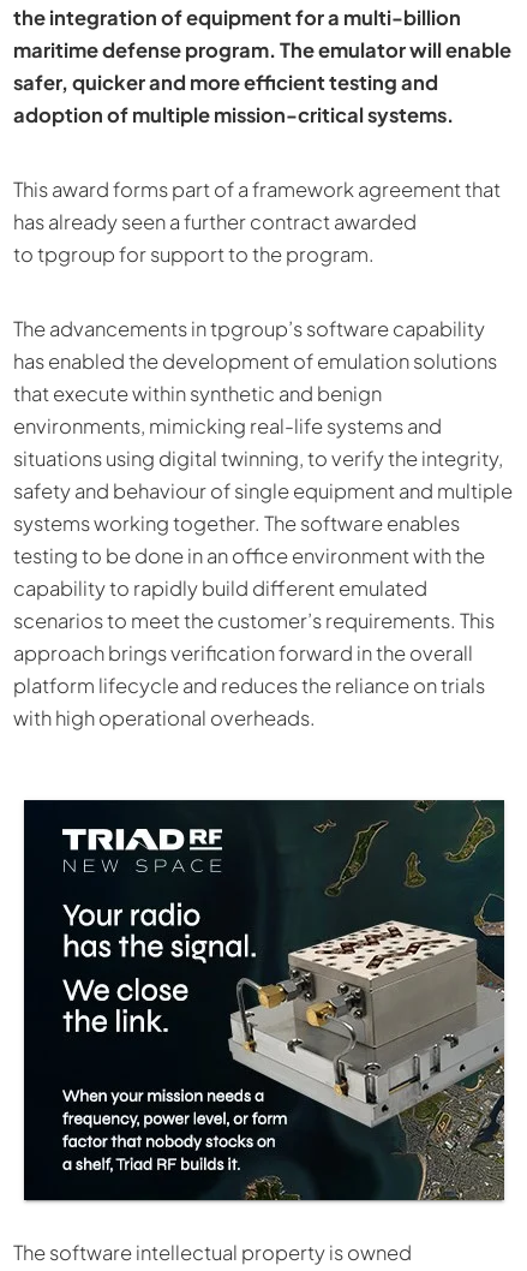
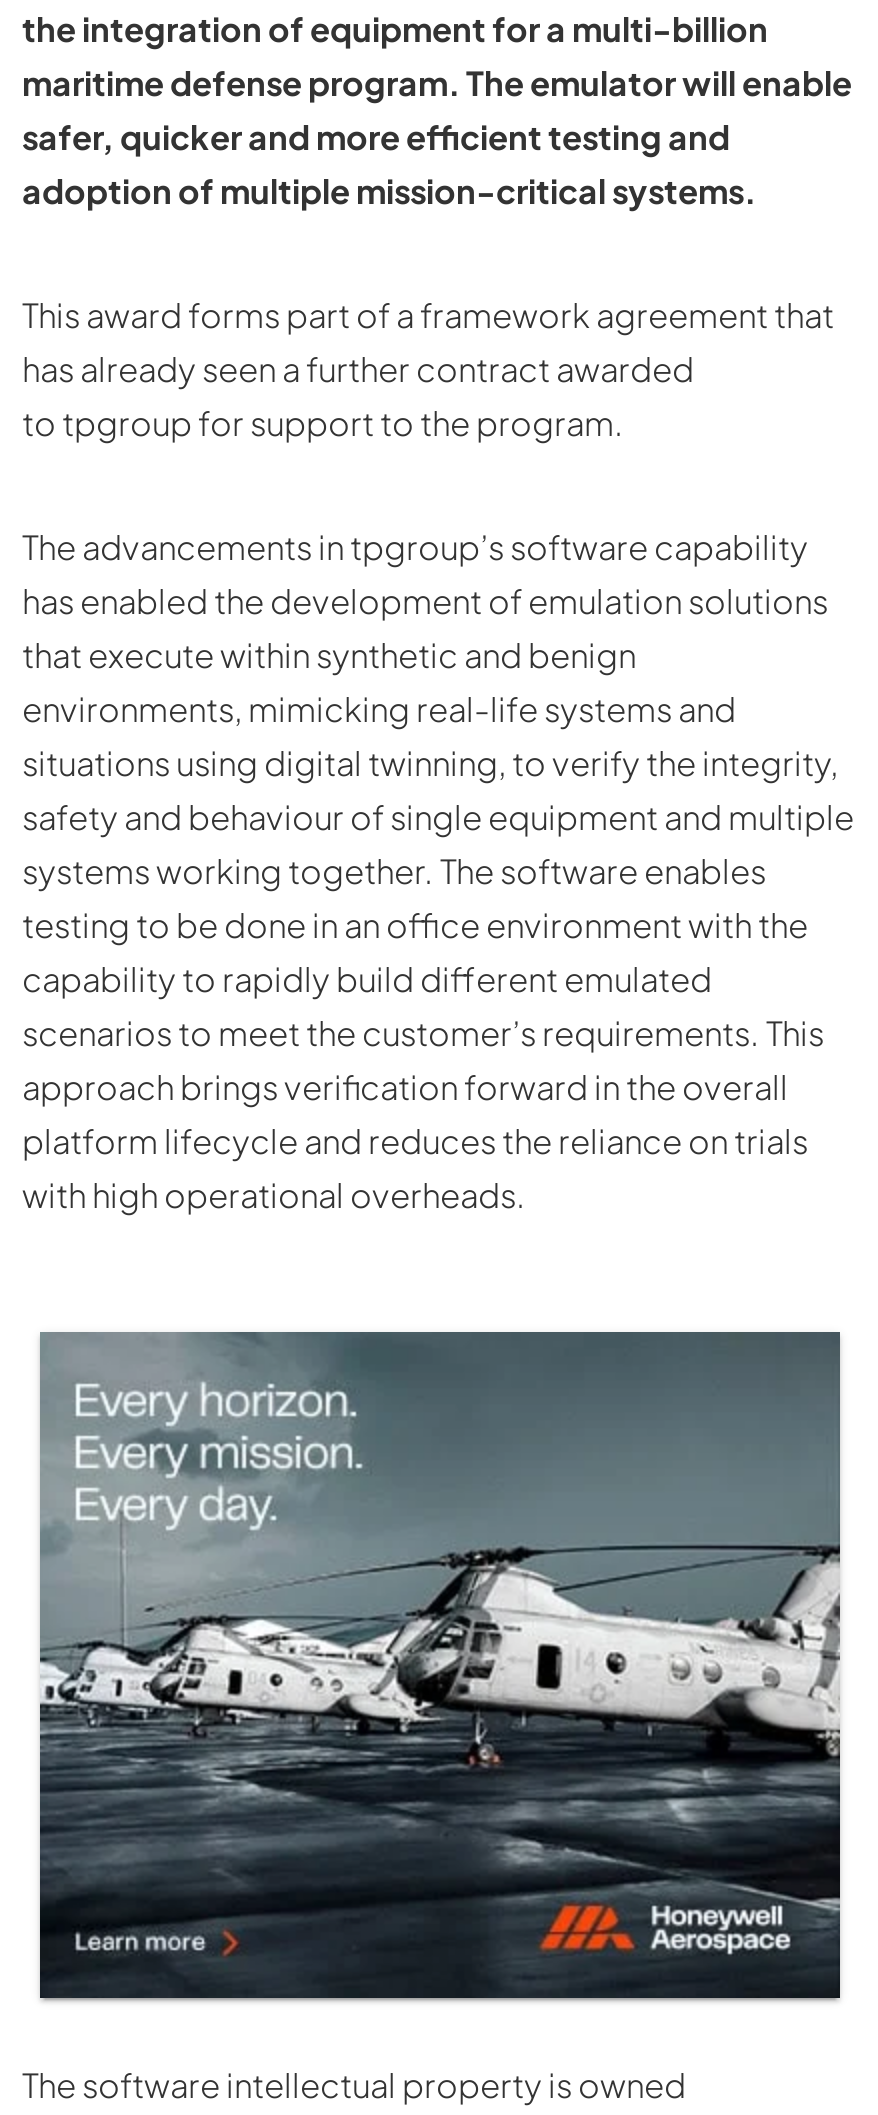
- [image]
+ [image]
